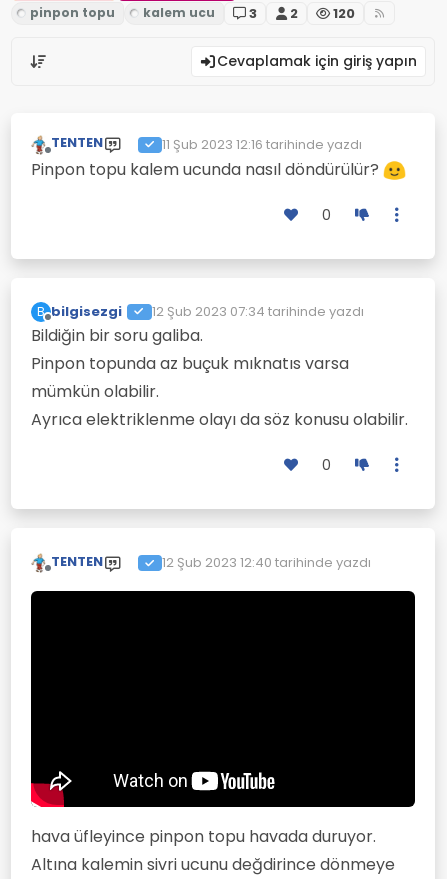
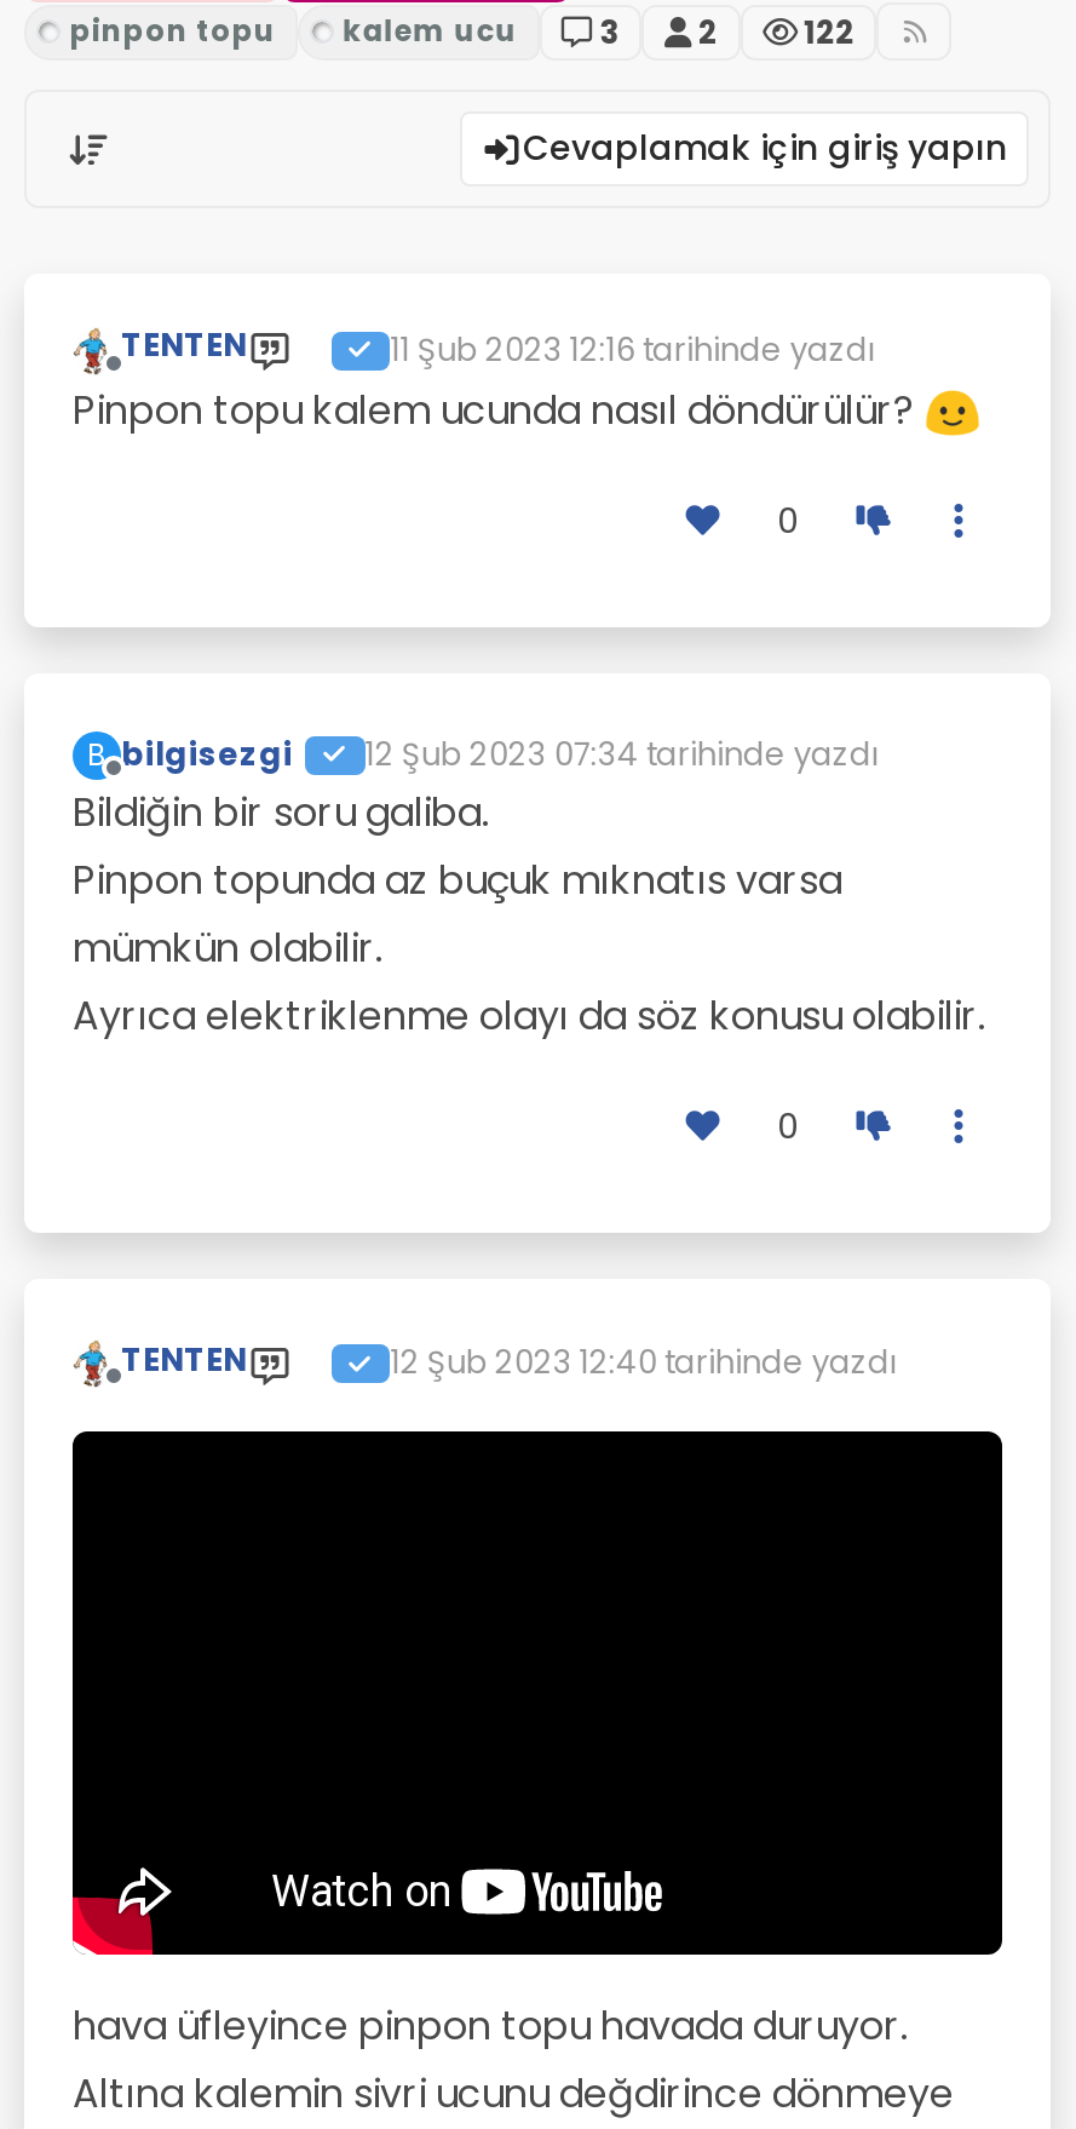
- 120
+ 122
